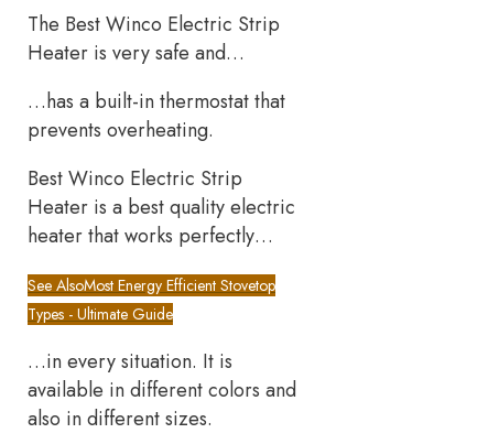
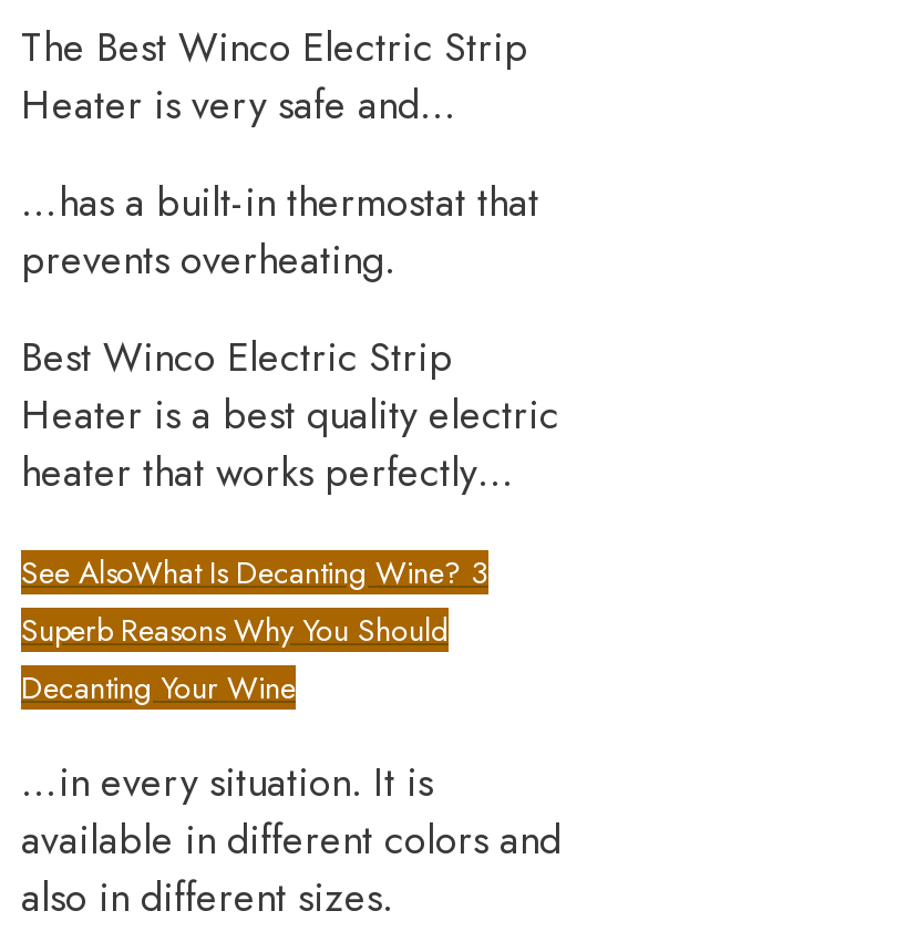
- See AlsoMost Energy Efficient Stovetop
- Types - Ultimate Guide
+ See AlsoWhat Is Decanting Wine? 3
+ Superb Reasons Why You Should
+ Decanting Your Wine
